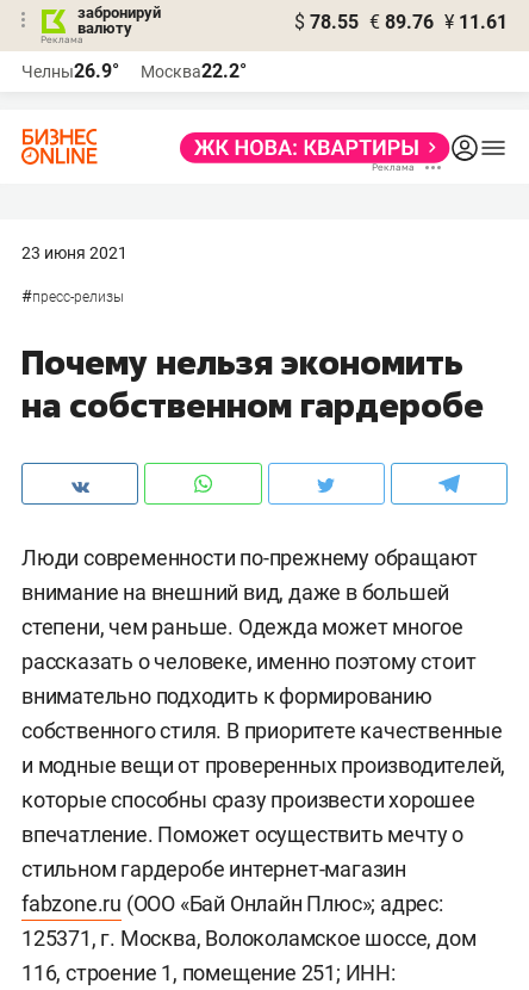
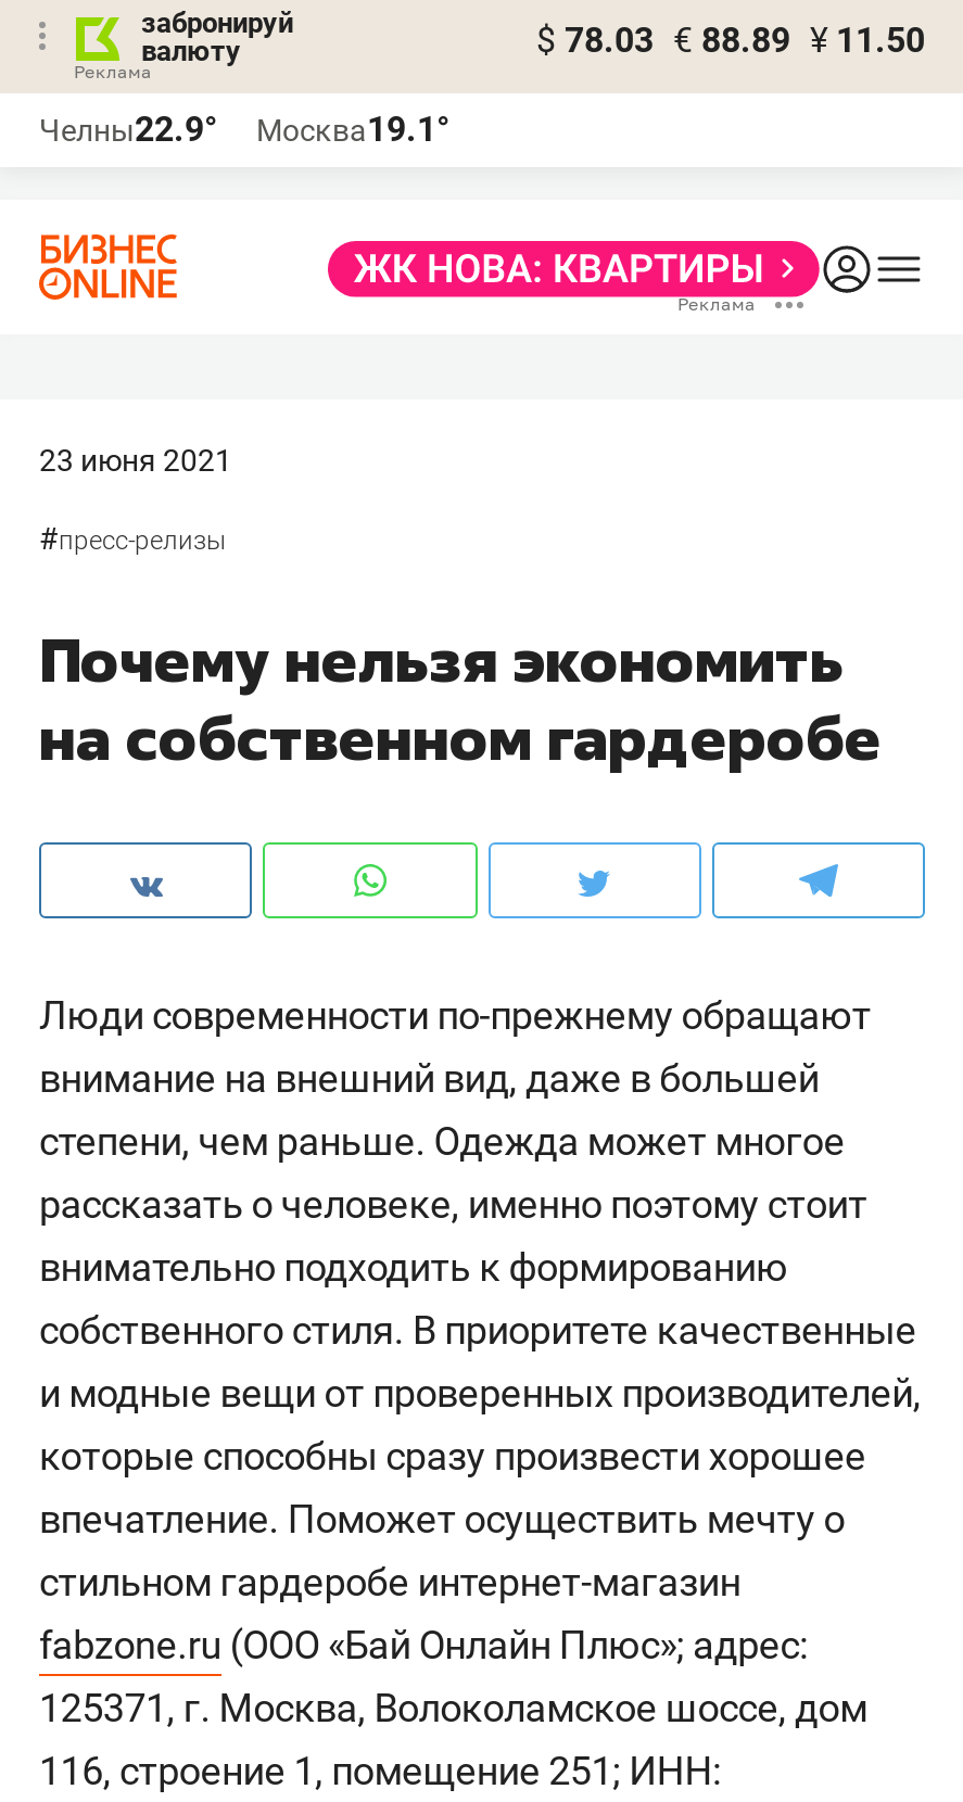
- $ 78.55 € 89.76 ¥ 11.61
+ $ 78.03 € 88.89 ¥ 11.50

- Челны26.9°
+ Челны22.9°

- Москва22.2°
+ Москва19.1°
